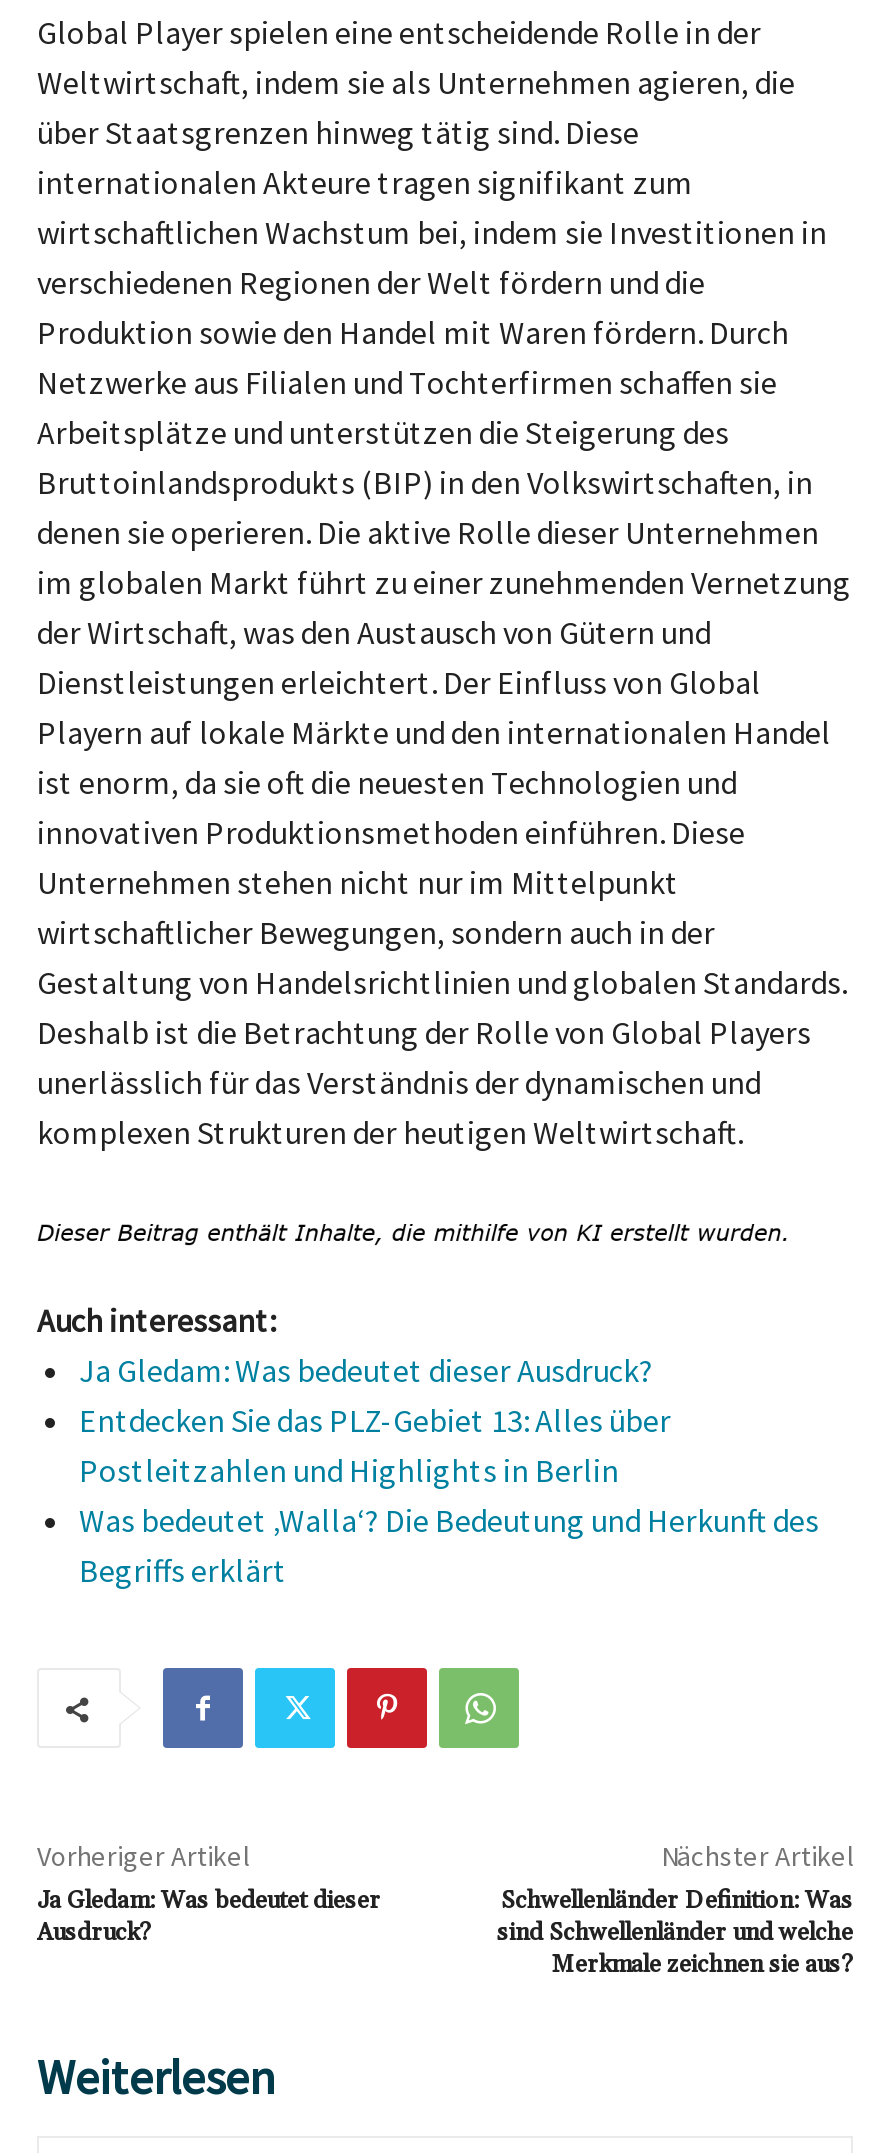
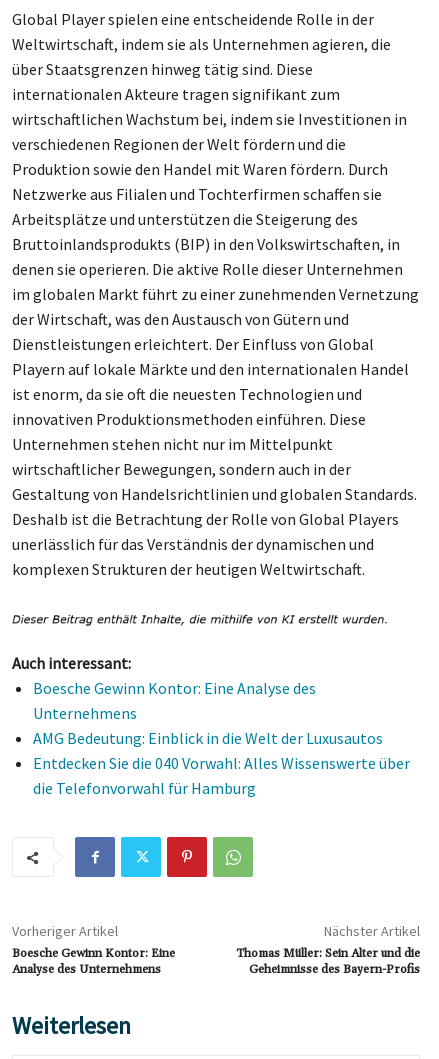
- Ja Gledam: Was bedeutet dieser Ausdruck?
- Entdecken Sie das PLZ-Gebiet 13: Alles über
- Postleitzahlen und Highlights in Berlin
- Was bedeutet ‚Walla‘? Die Bedeutung und Herkunft des
- Begriffs erklärt
+ Boesche Gewinn Kontor: Eine Analyse des
+ Unternehmens
+ AMG Bedeutung: Einblick in die Welt der Luxusautos
+ Entdecken Sie die 040 Vorwahl: Alles Wissenswerte über
+ die Telefonvorwahl für Hamburg

- Ja Gledam: Was bedeutet dieser
- Ausdruck?
+ Boesche Gewinn Kontor: Eine
+ Analyse des Unternehmens

- Schwellenländer Definition: Was
- sind Schwellenländer und welche
- Merkmale zeichnen sie aus?
+ Thomas Müller: Sein Alter und die
+ Geheimnisse des Bayern-Profis
